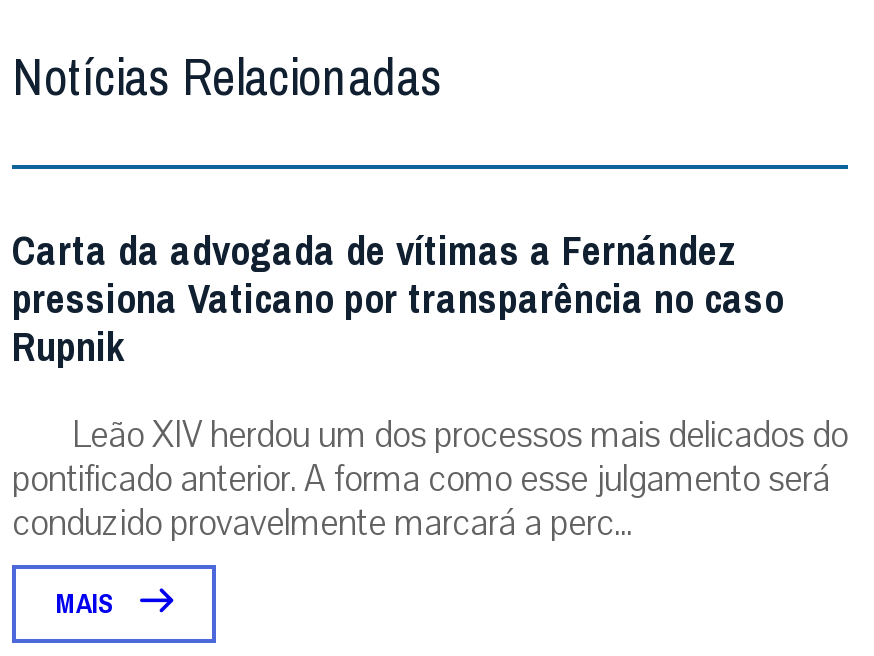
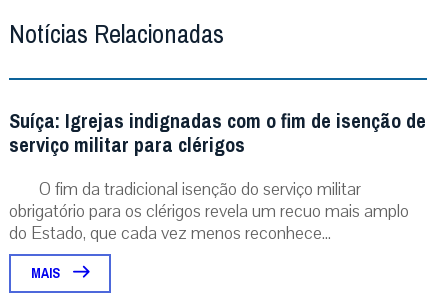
- Carta da advogada de vítimas a Fernández
- pressiona Vaticano por transparência no caso
- Rupnik
- Leão XIV herdou um dos processos mais delicados do
- pontificado anterior. A forma como esse julgamento será
- conduzido provavelmente marcará a perc...
+ Suíça: Igrejas indignadas com o fim de isenção de
+ serviço militar para clérigos
+ O fim da tradicional isenção do serviço militar
+ obrigatório para os clérigos revela um recuo mais amplo
+ do Estado, que cada vez menos reconhece...
